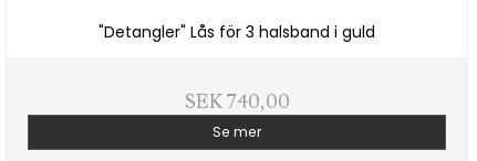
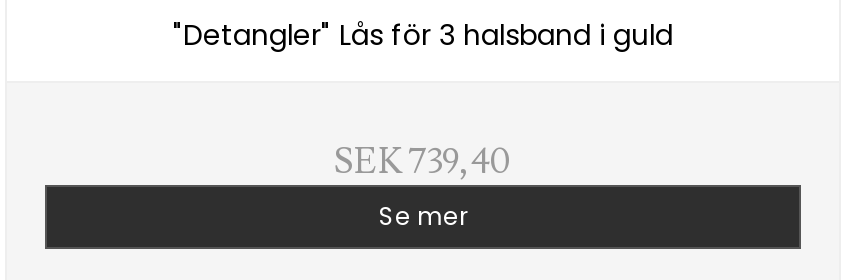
- SEK 740,00
+ SEK 739,40
